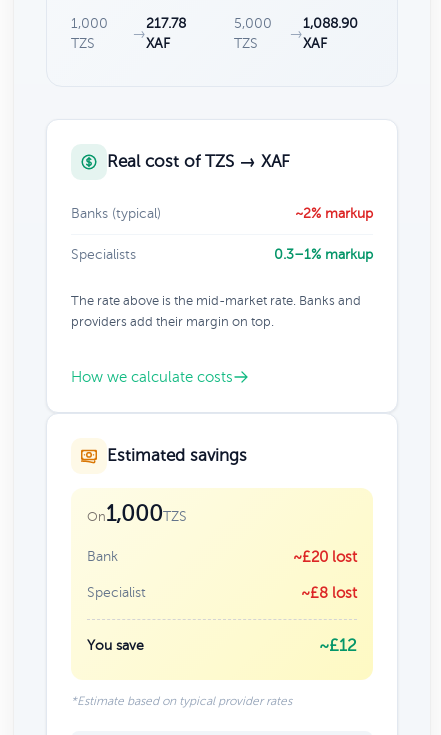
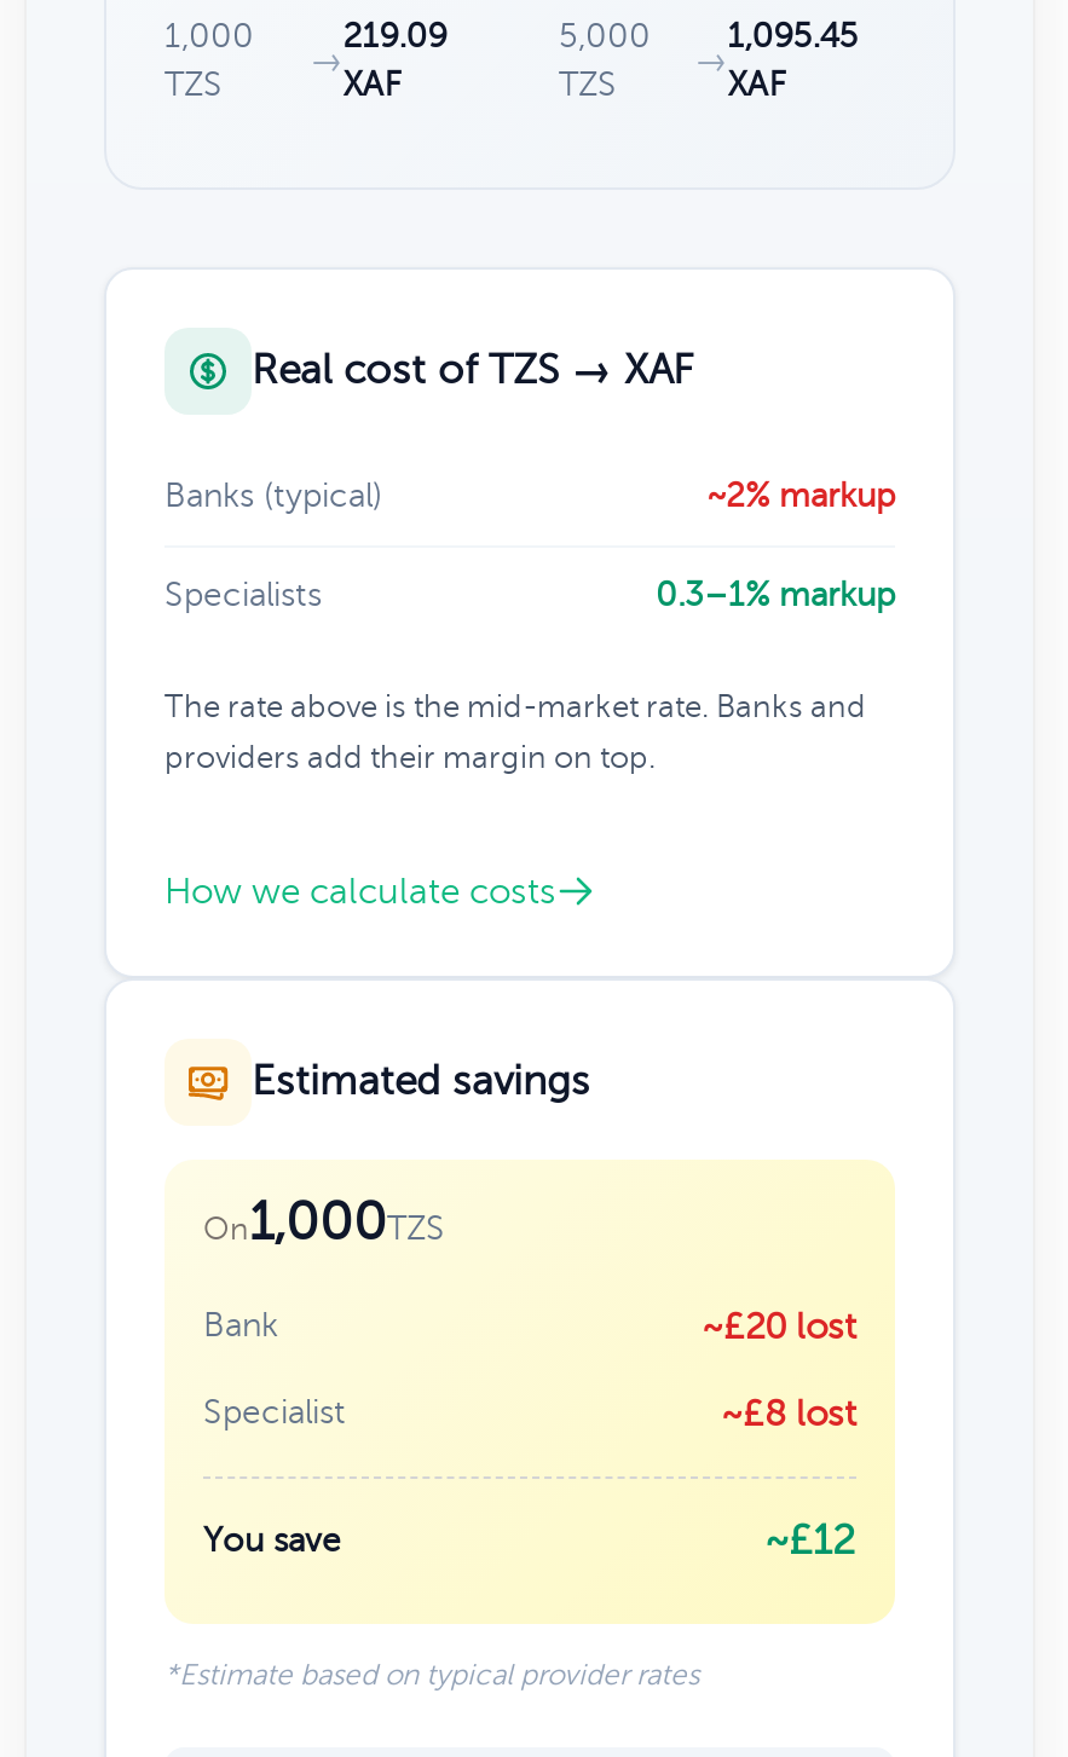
- 217.78
+ 219.09

- 1,088.90
+ 1,095.45
